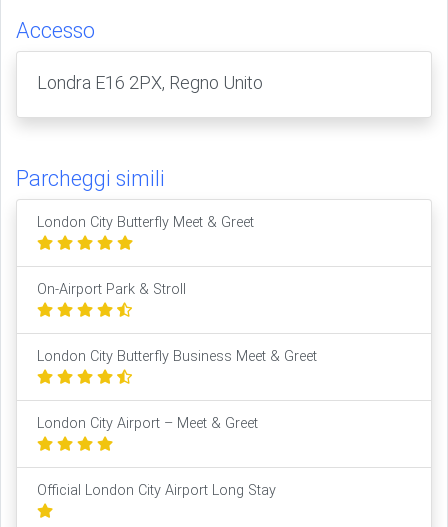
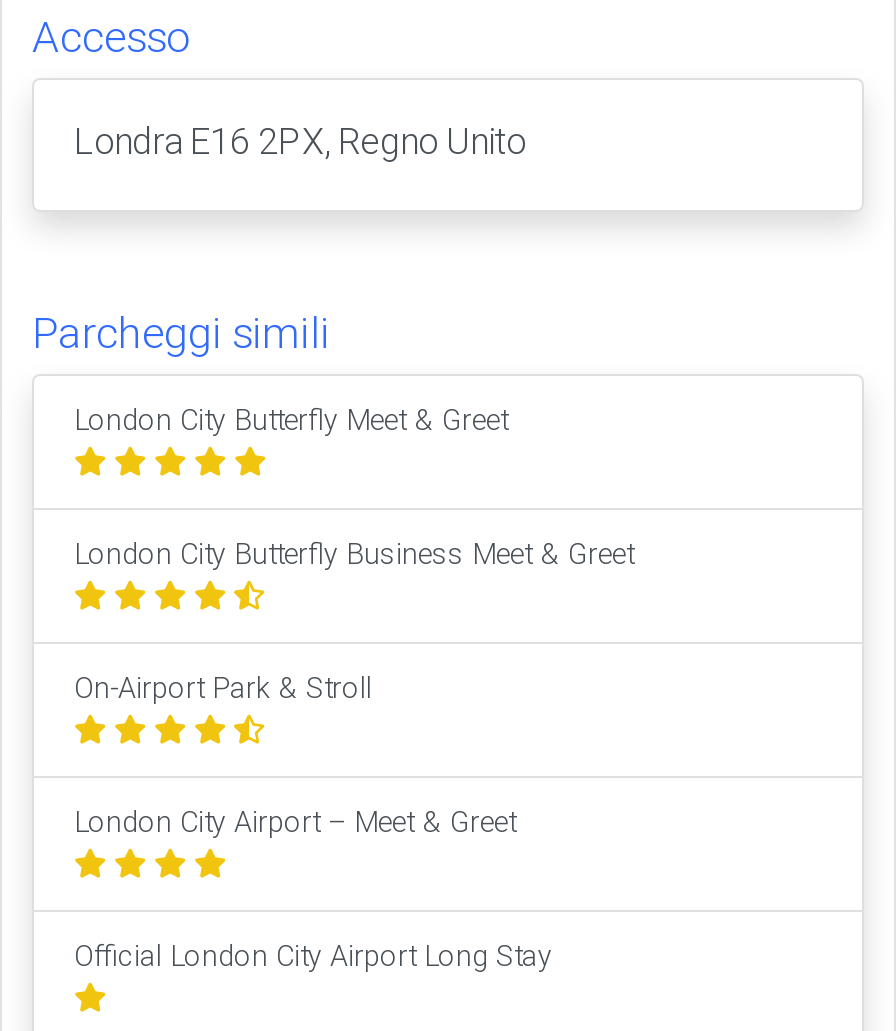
moved down: On-Airport Park & Stroll

moved up: London City Butterfly Business Meet & Greet
